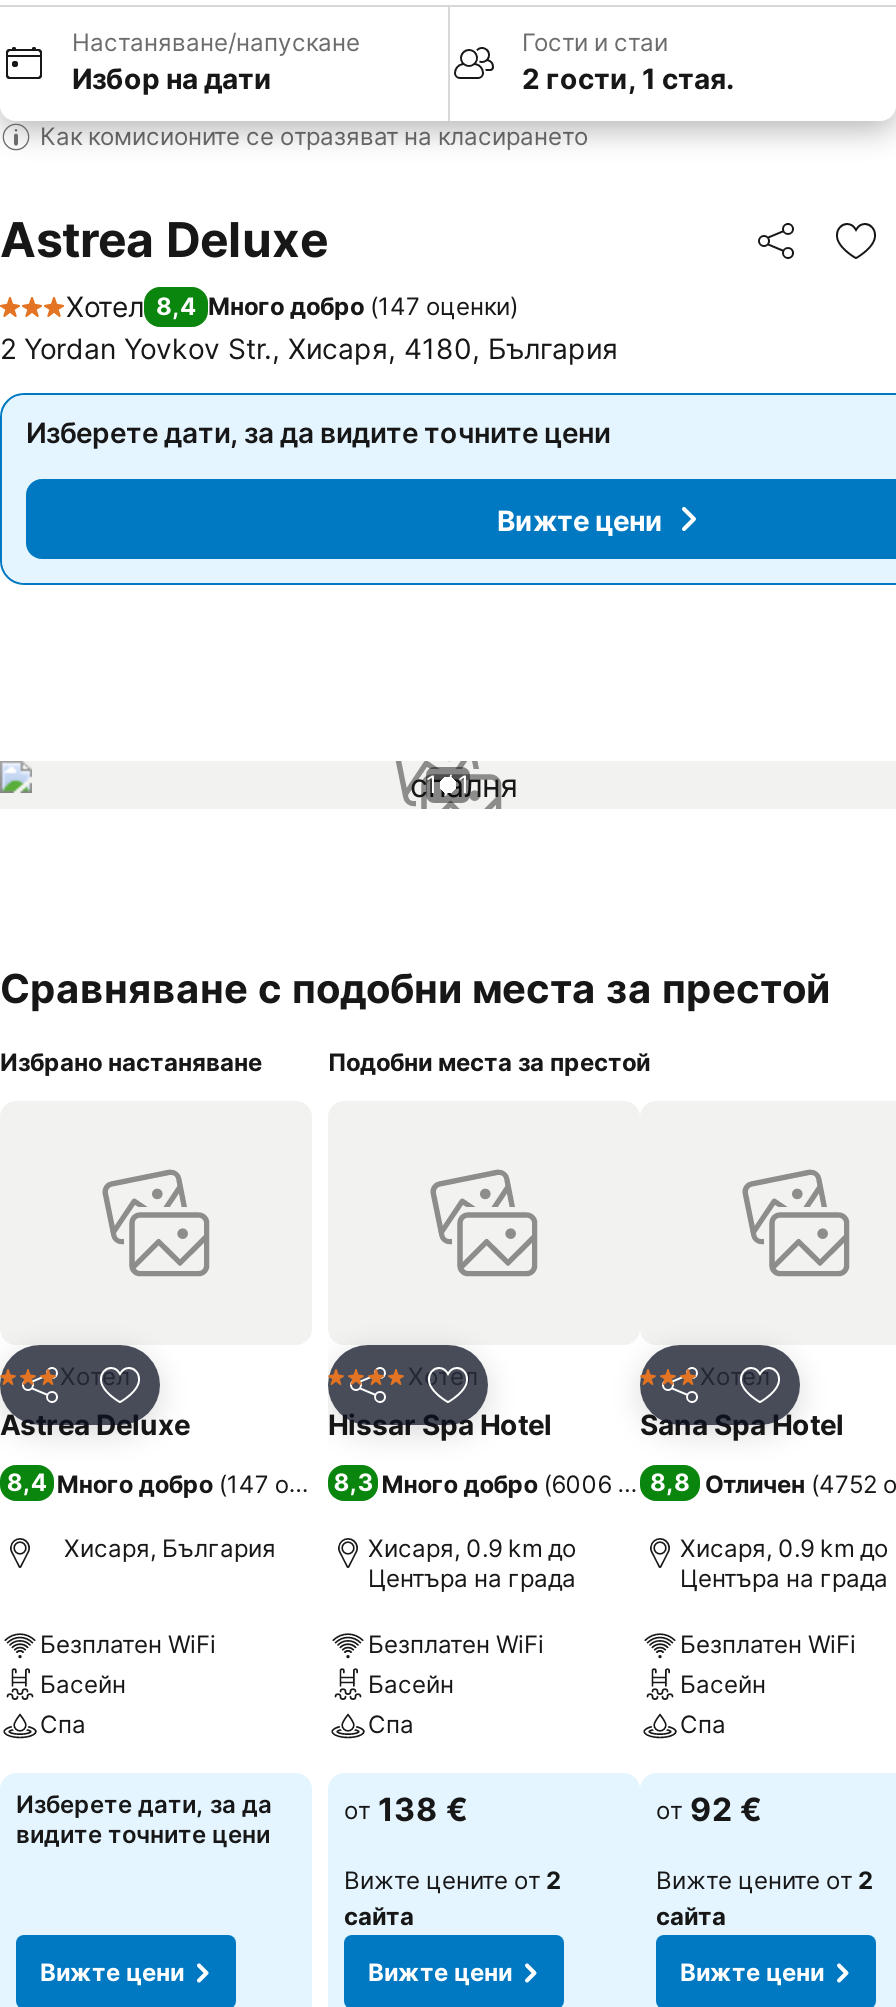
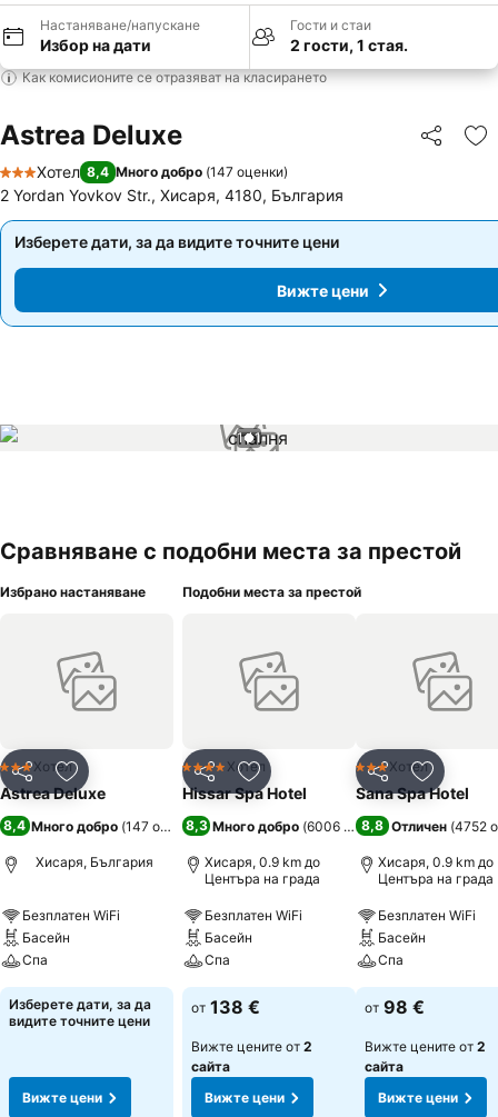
- от 92 €
+ от 98 €
